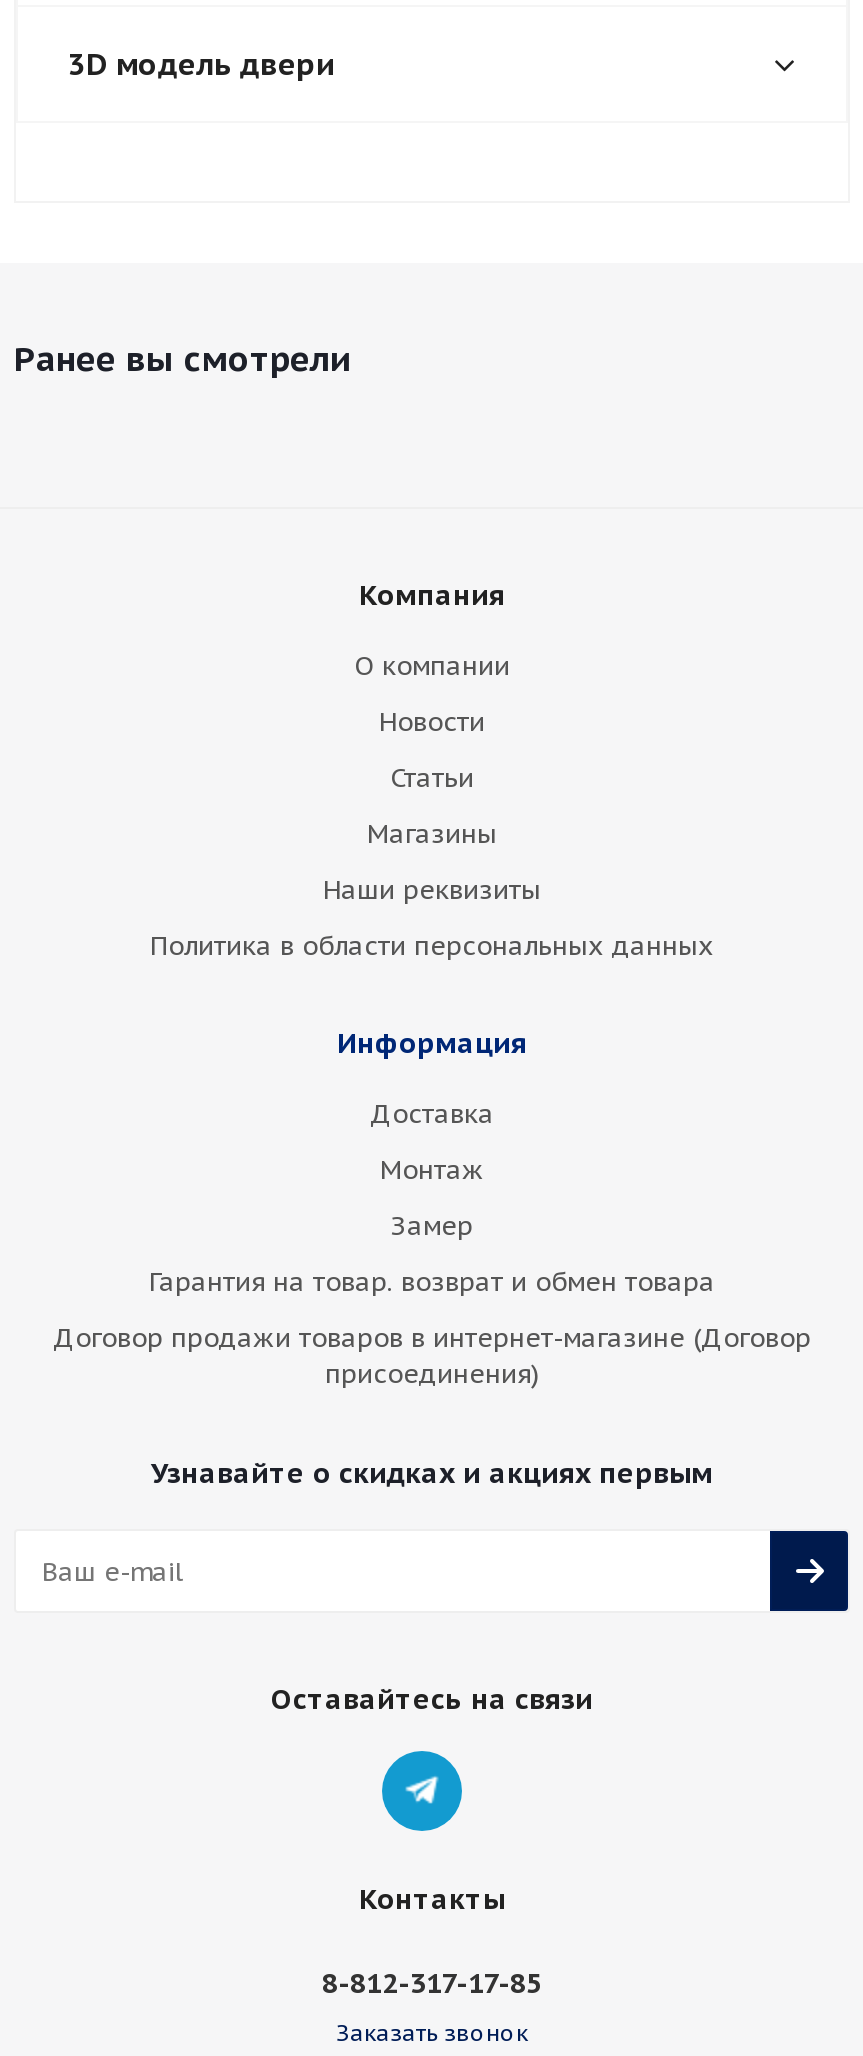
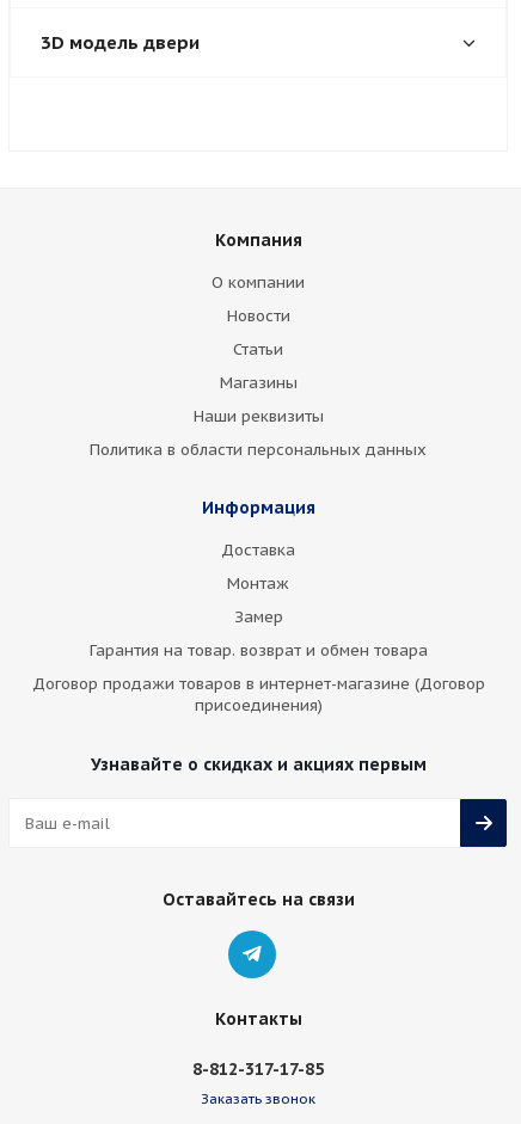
- Ранее вы смотрели
